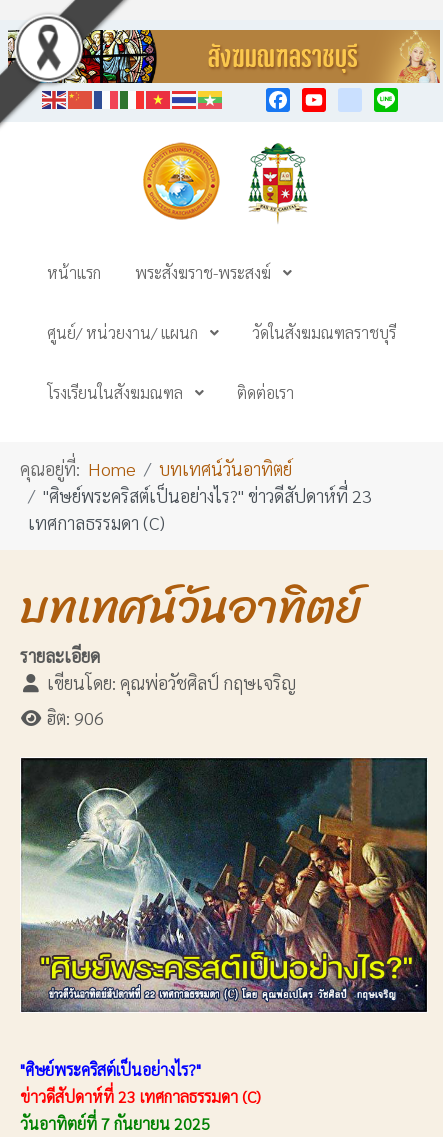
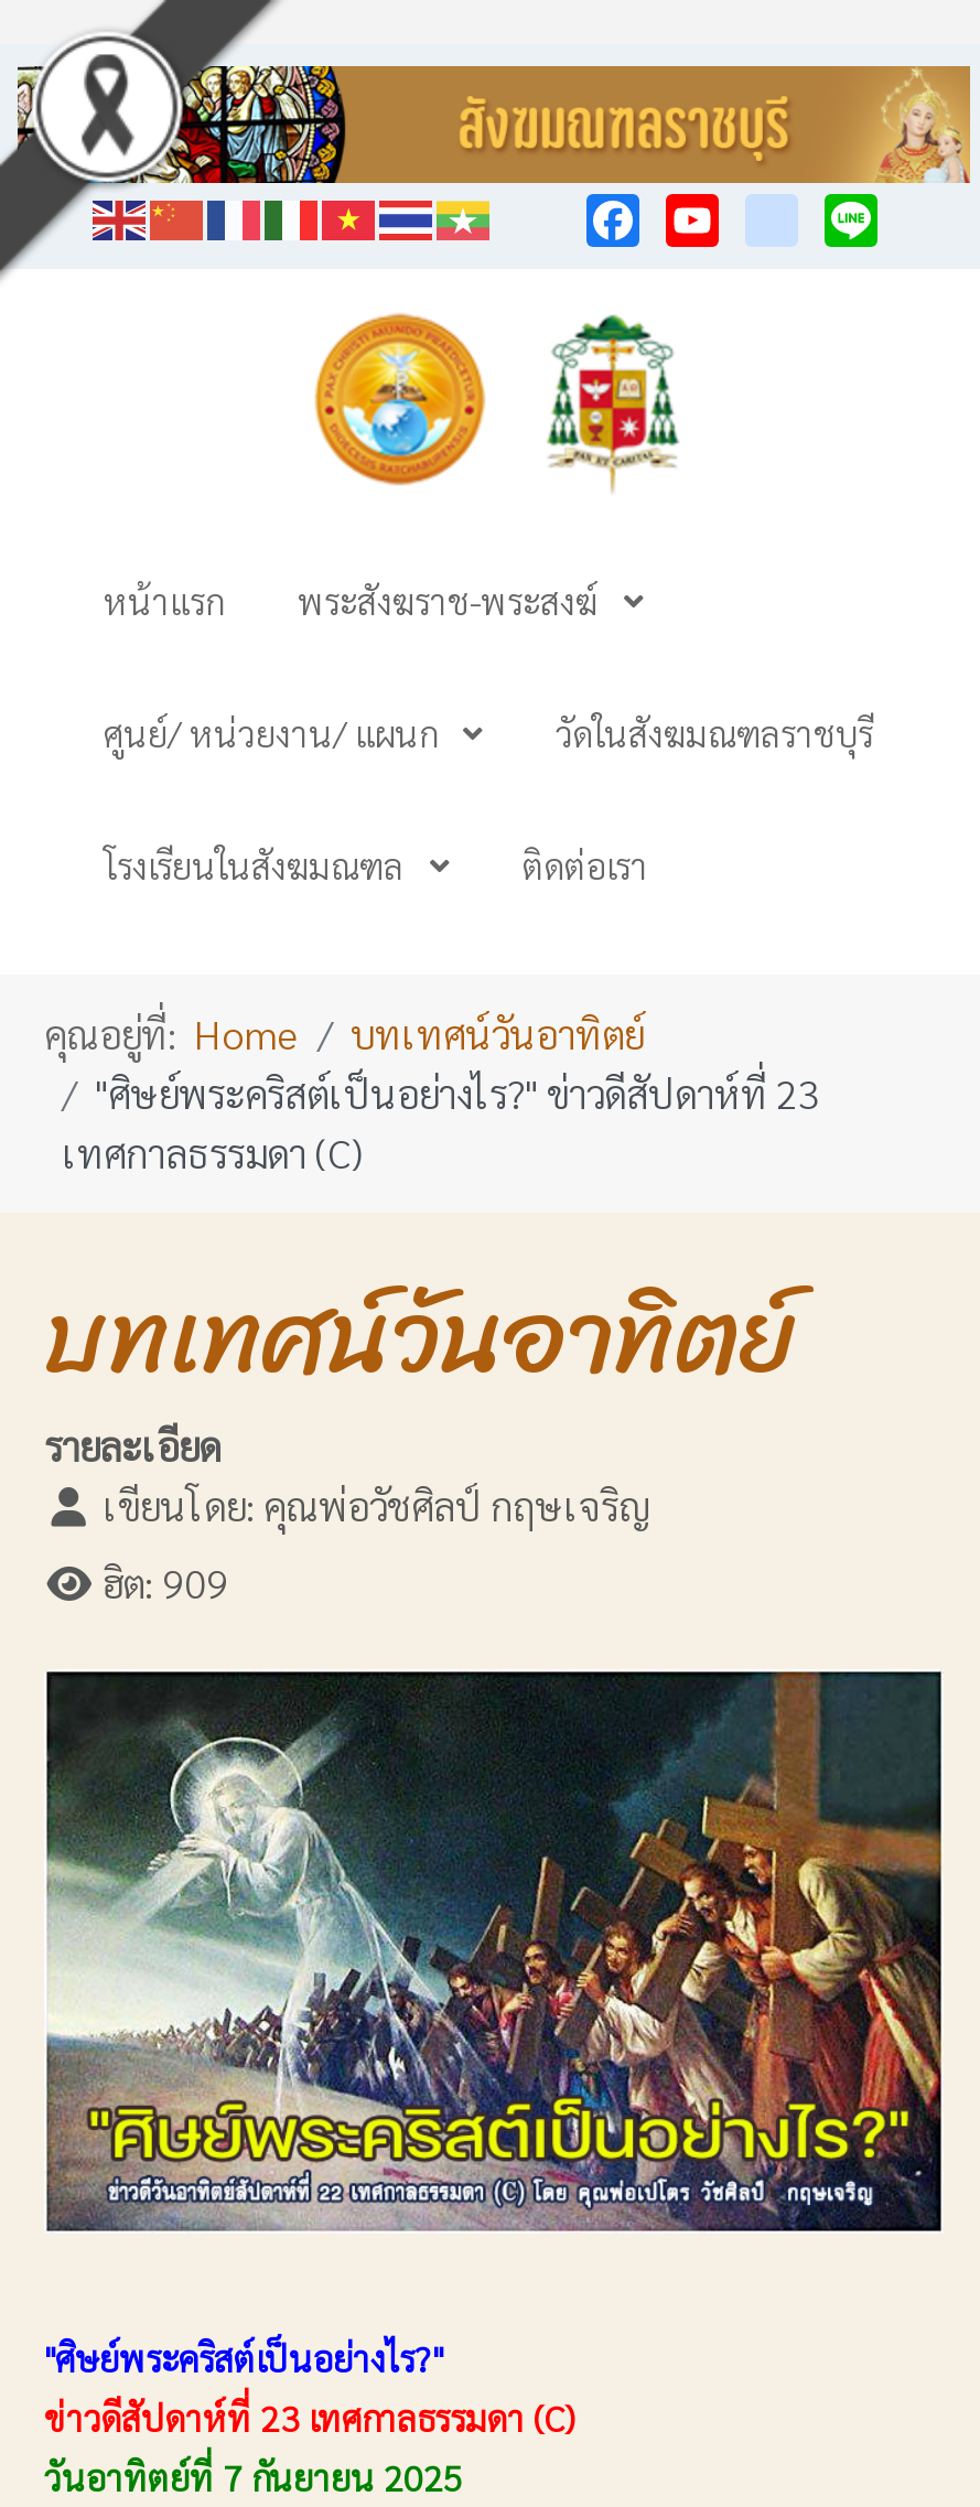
- ฮิต: 906
+ ฮิต: 909
